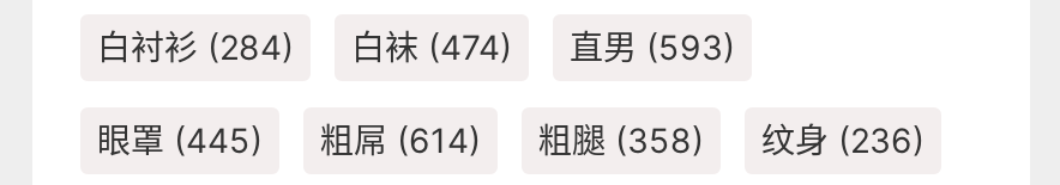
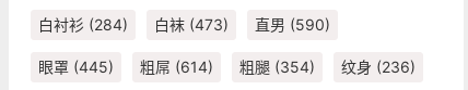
- 白袜(474)
+ 白袜(473)

- 直男(593)
+ 直男(590)

- 眼罩(445) 粗屌(614) 粗腿(358) 纹身(236)
+ 眼罩(445) 粗屌(614) 粗腿(354) 纹身(236)
